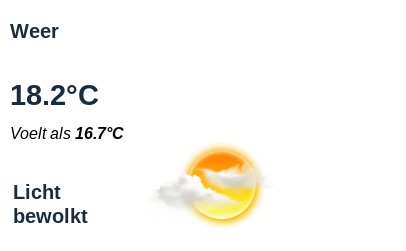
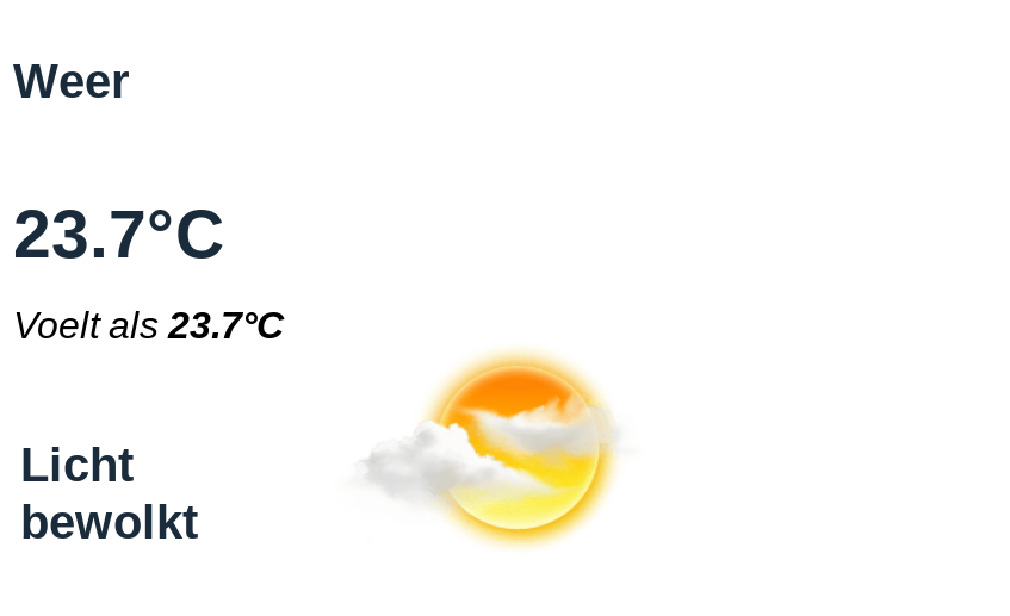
- 18.2°C
- Voelt als 16.7°C
+ 23.7°C
+ Voelt als 23.7°C
